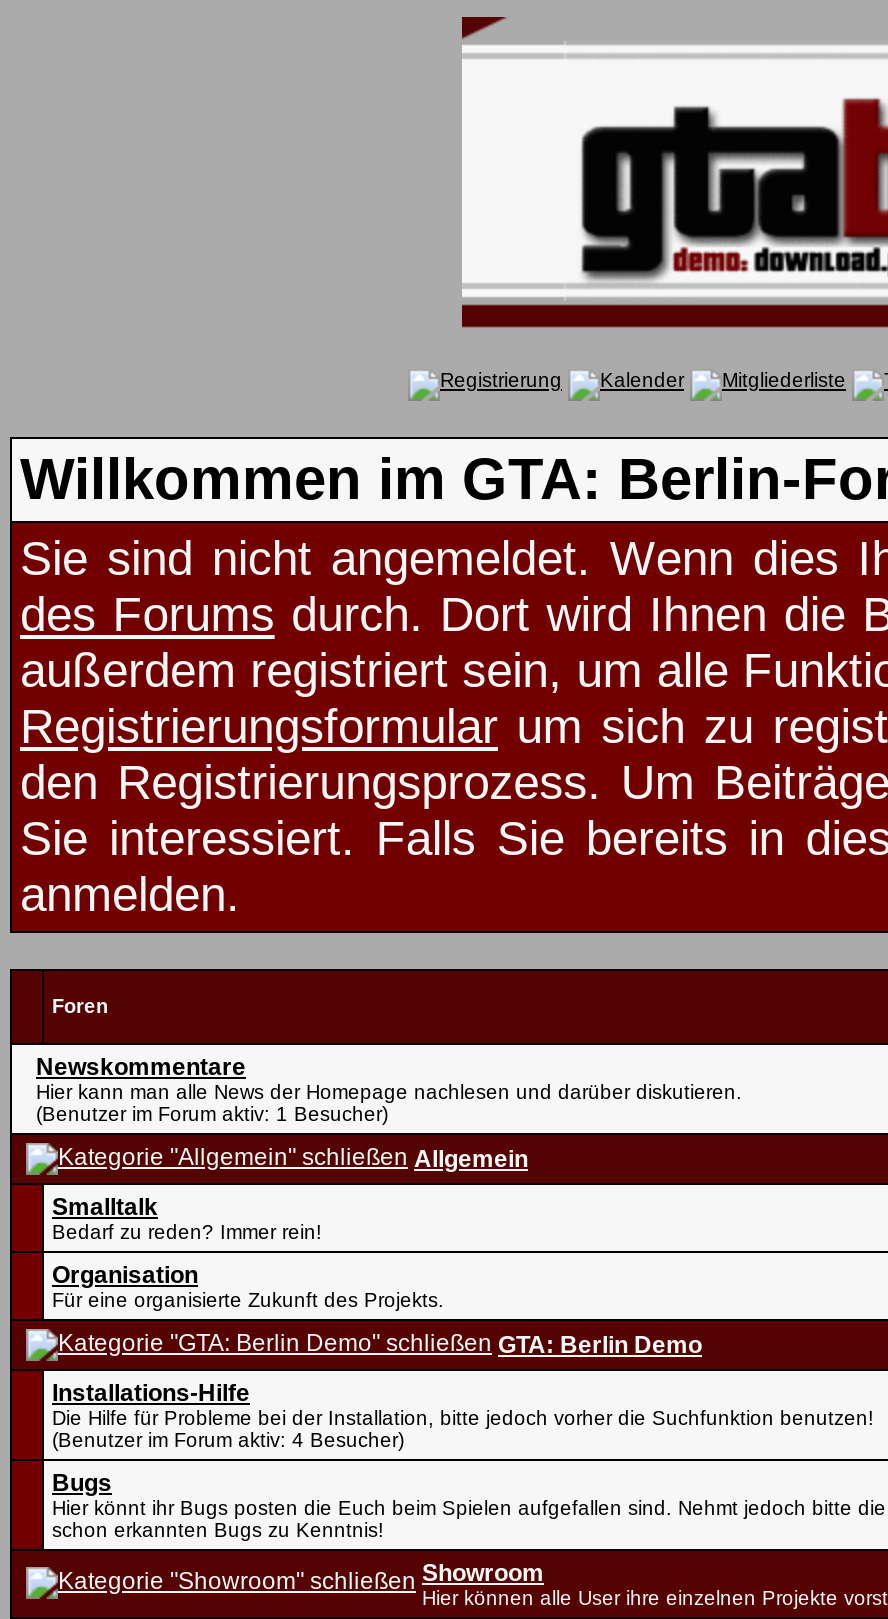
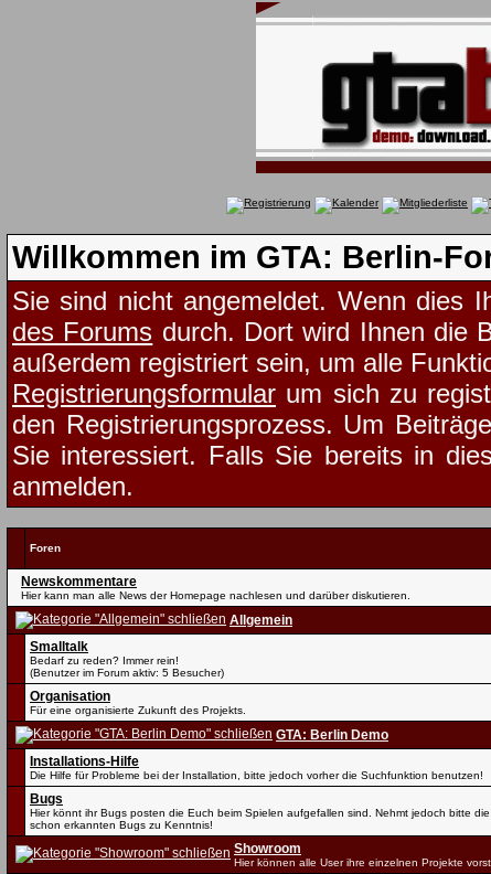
- (Benutzer im Forum aktiv: 1 Besucher)

+ (Benutzer im Forum aktiv: 5 Besucher)

- (Benutzer im Forum aktiv: 4 Besucher)
